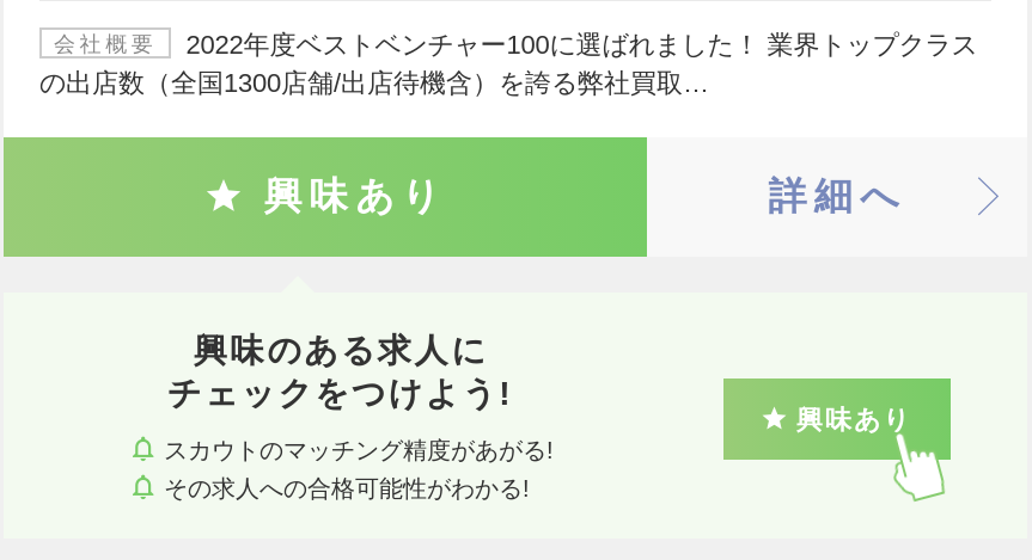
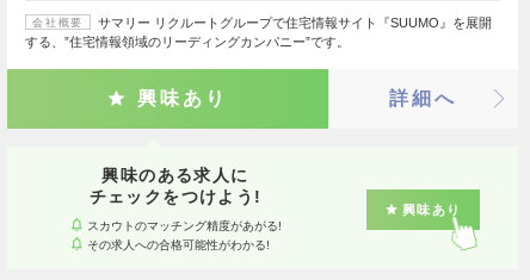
- 2022年度ベストベンチャー100に選ばれました！ 業界トップクラス
- の出店数（全国1300店舗/出店待機含）を誇る弊社買取…
+ サマリー リクルートグループで住宅情報サイト『SUUMO』を展開
+ する、”住宅情報領域のリーディングカンパニー”です。
